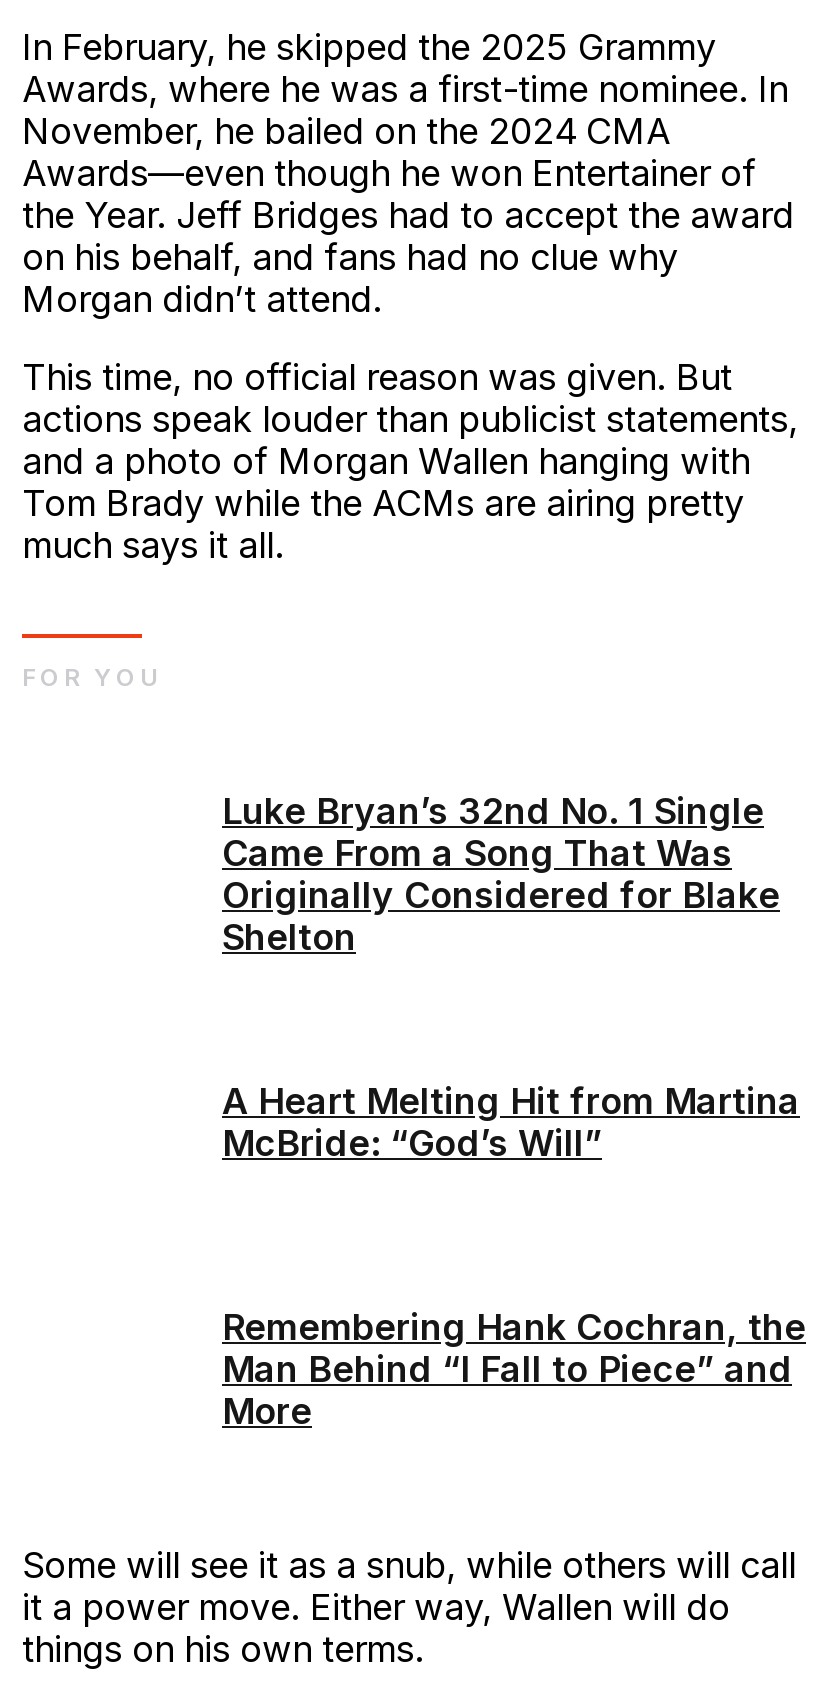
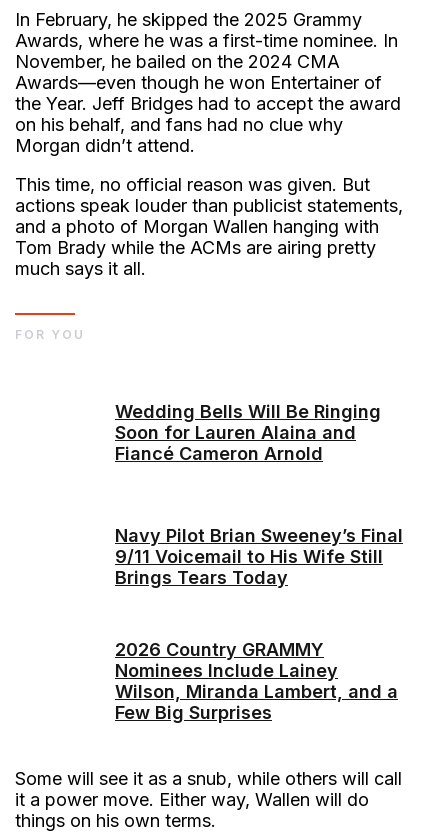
- Luke Bryan’s 32nd No. 1 Single
- Came From a Song That Was
- Originally Considered for Blake
- Shelton
+ Wedding Bells Will Be Ringing
+ Soon for Lauren Alaina and
+ Fiancé Cameron Arnold

- A Heart Melting Hit from Martina
- McBride: “God’s Will”
+ Navy Pilot Brian Sweeney’s Final
+ 9/11 Voicemail to His Wife Still
+ Brings Tears Today

- Remembering Hank Cochran, the
- Man Behind “I Fall to Piece” and
- More
+ 2026 Country GRAMMY
+ Nominees Include Lainey
+ Wilson, Miranda Lambert, and a
+ Few Big Surprises
